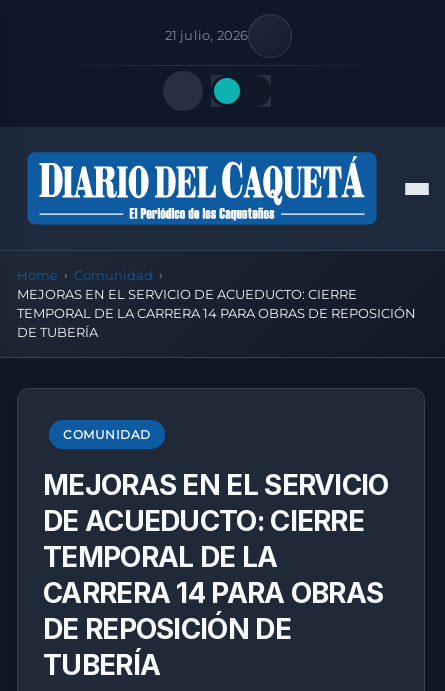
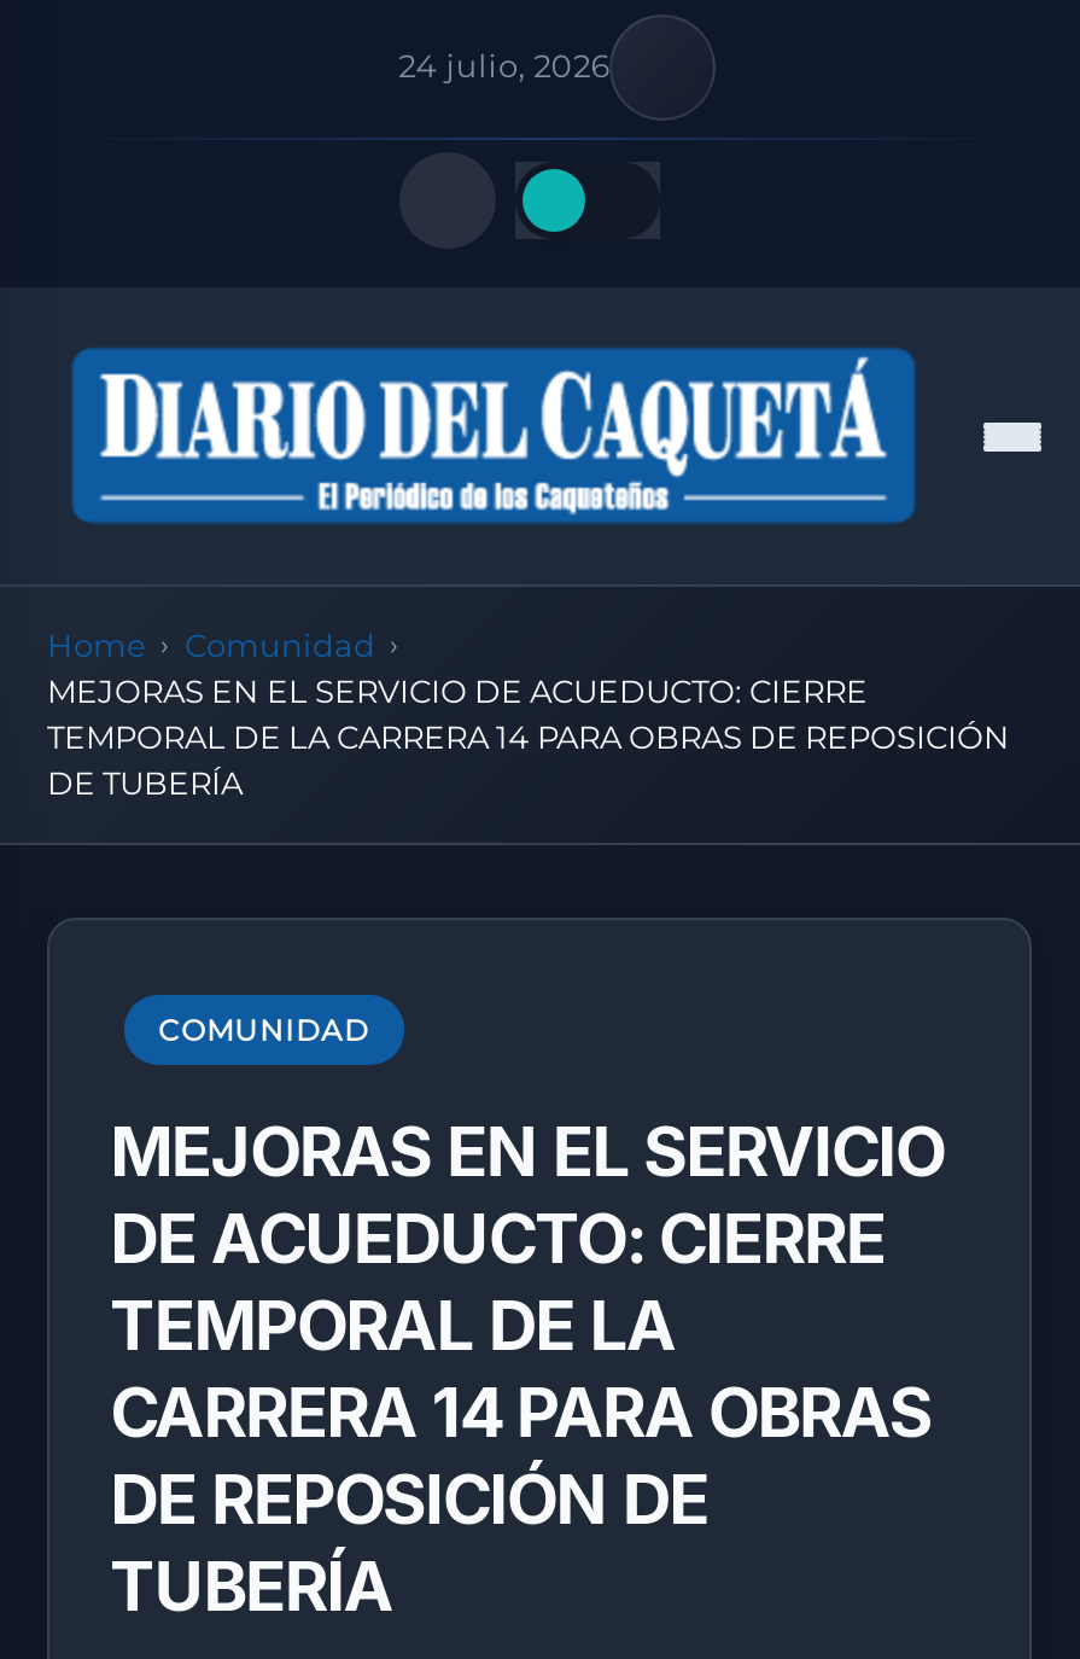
- 21 julio, 2026
+ 24 julio, 2026
